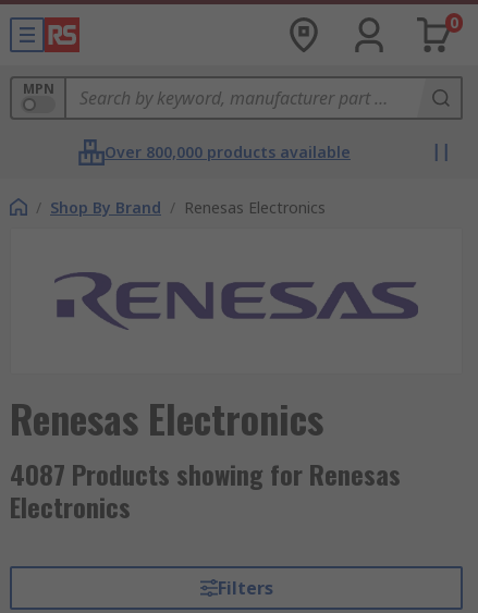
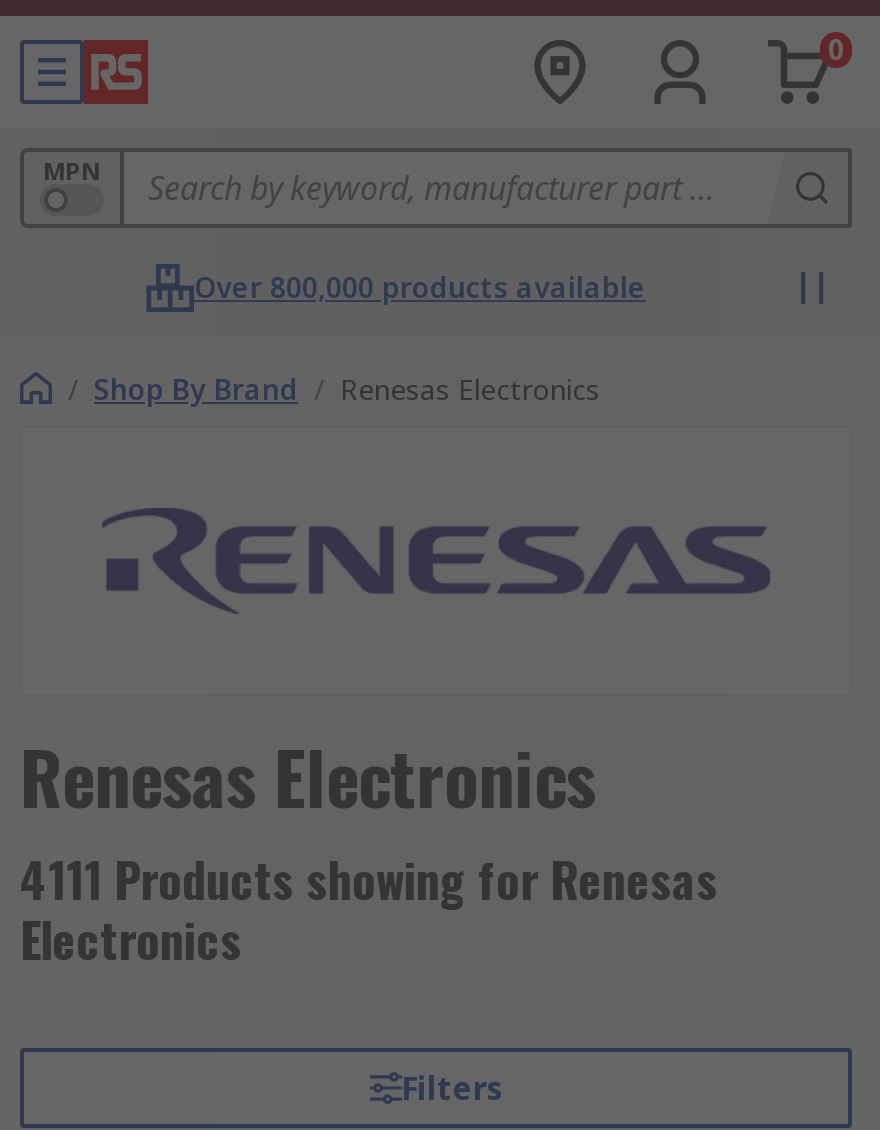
- 4087 Products showing for Renesas
+ 4111 Products showing for Renesas
